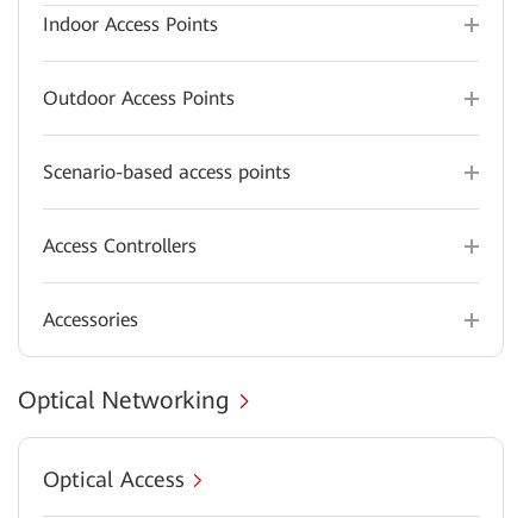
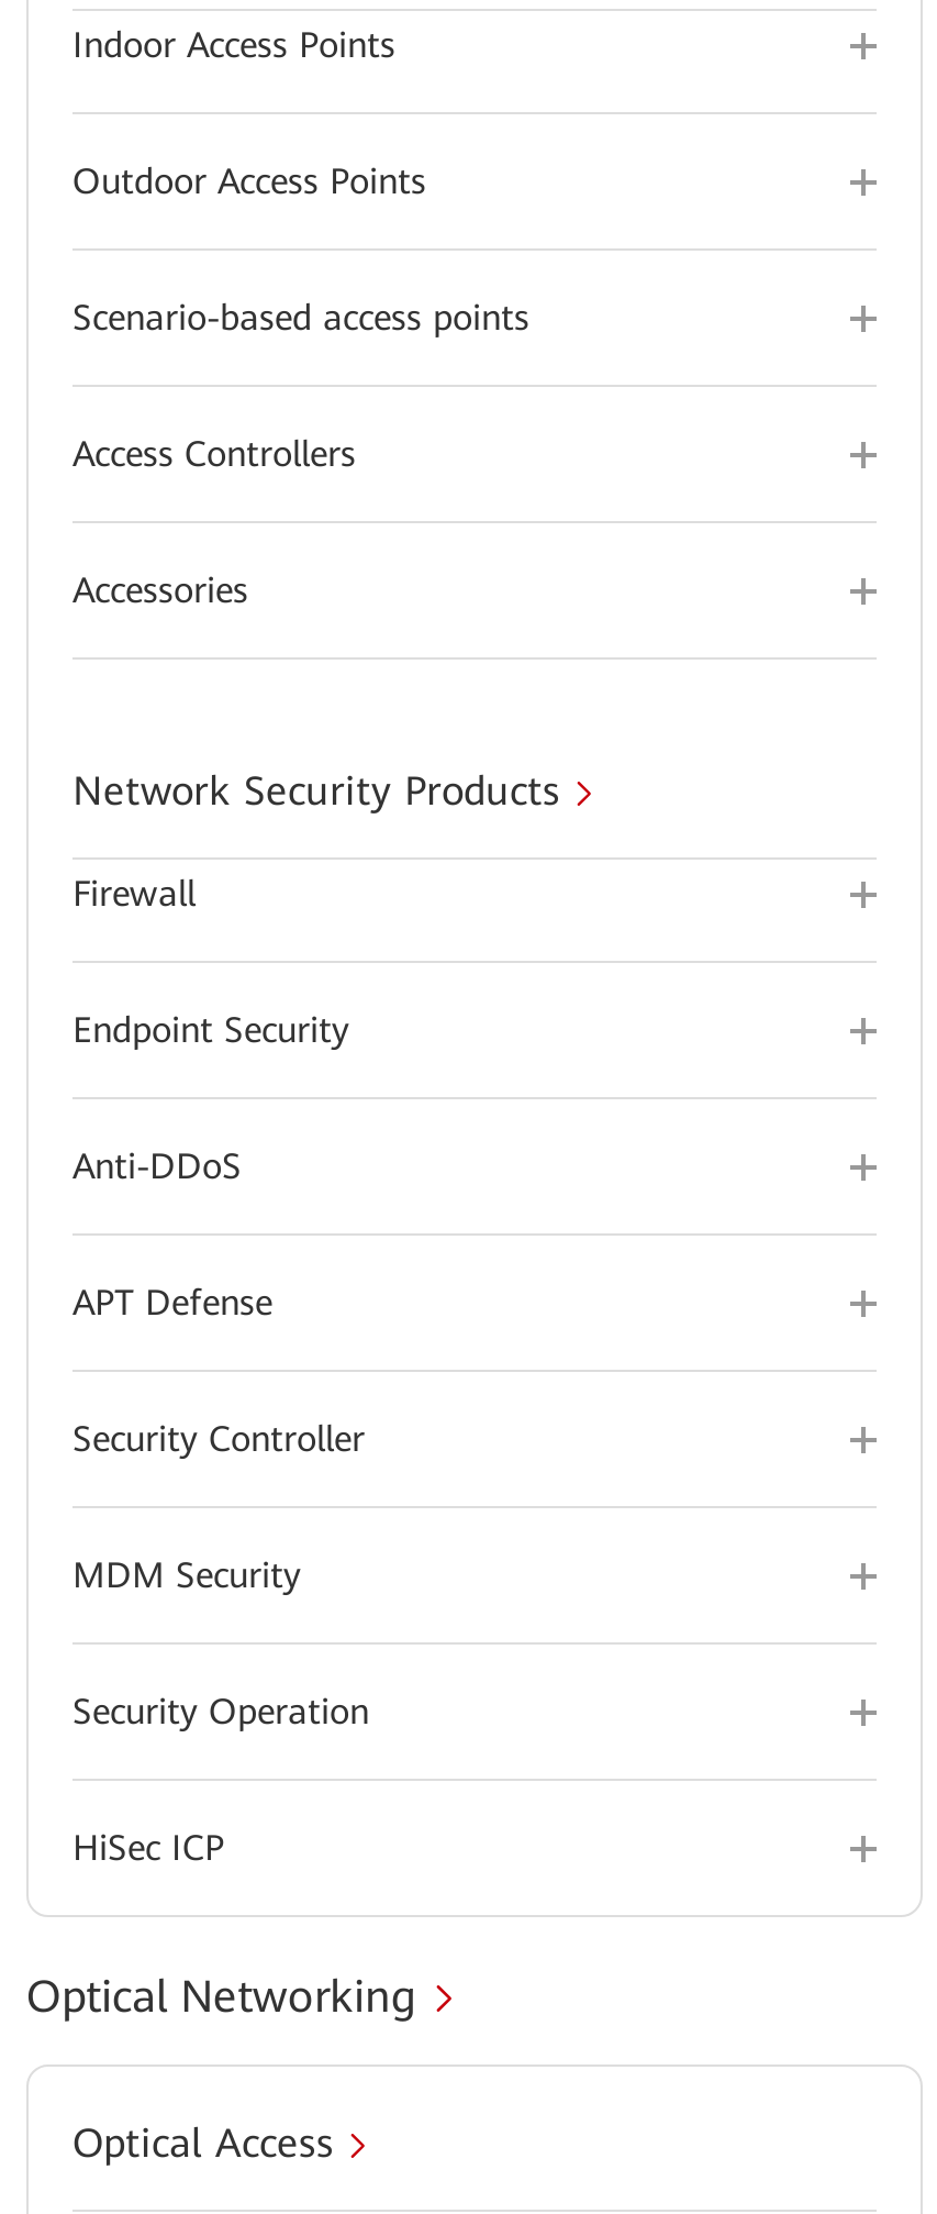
+ Network Security Products
+ Firewall
+ Endpoint Security
+ Anti-DDoS
+ APT Defense
+ Security Controller
+ MDM Security
+ Security Operation
+ HiSec ICP
